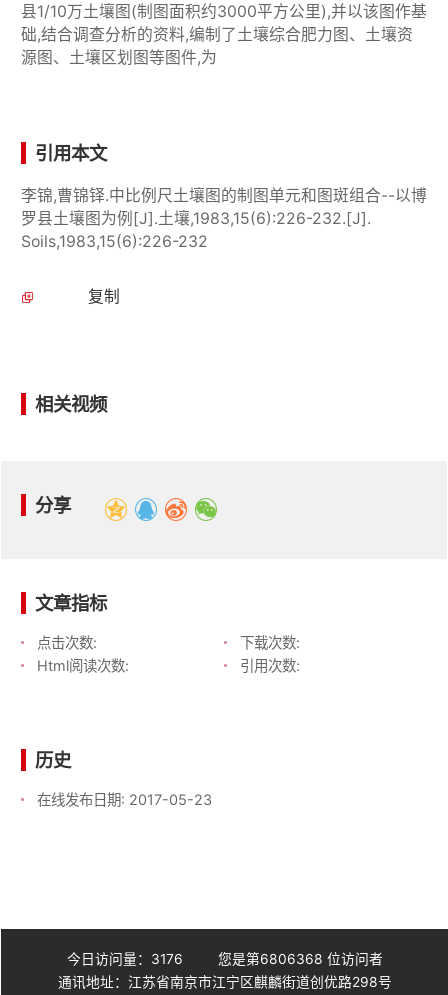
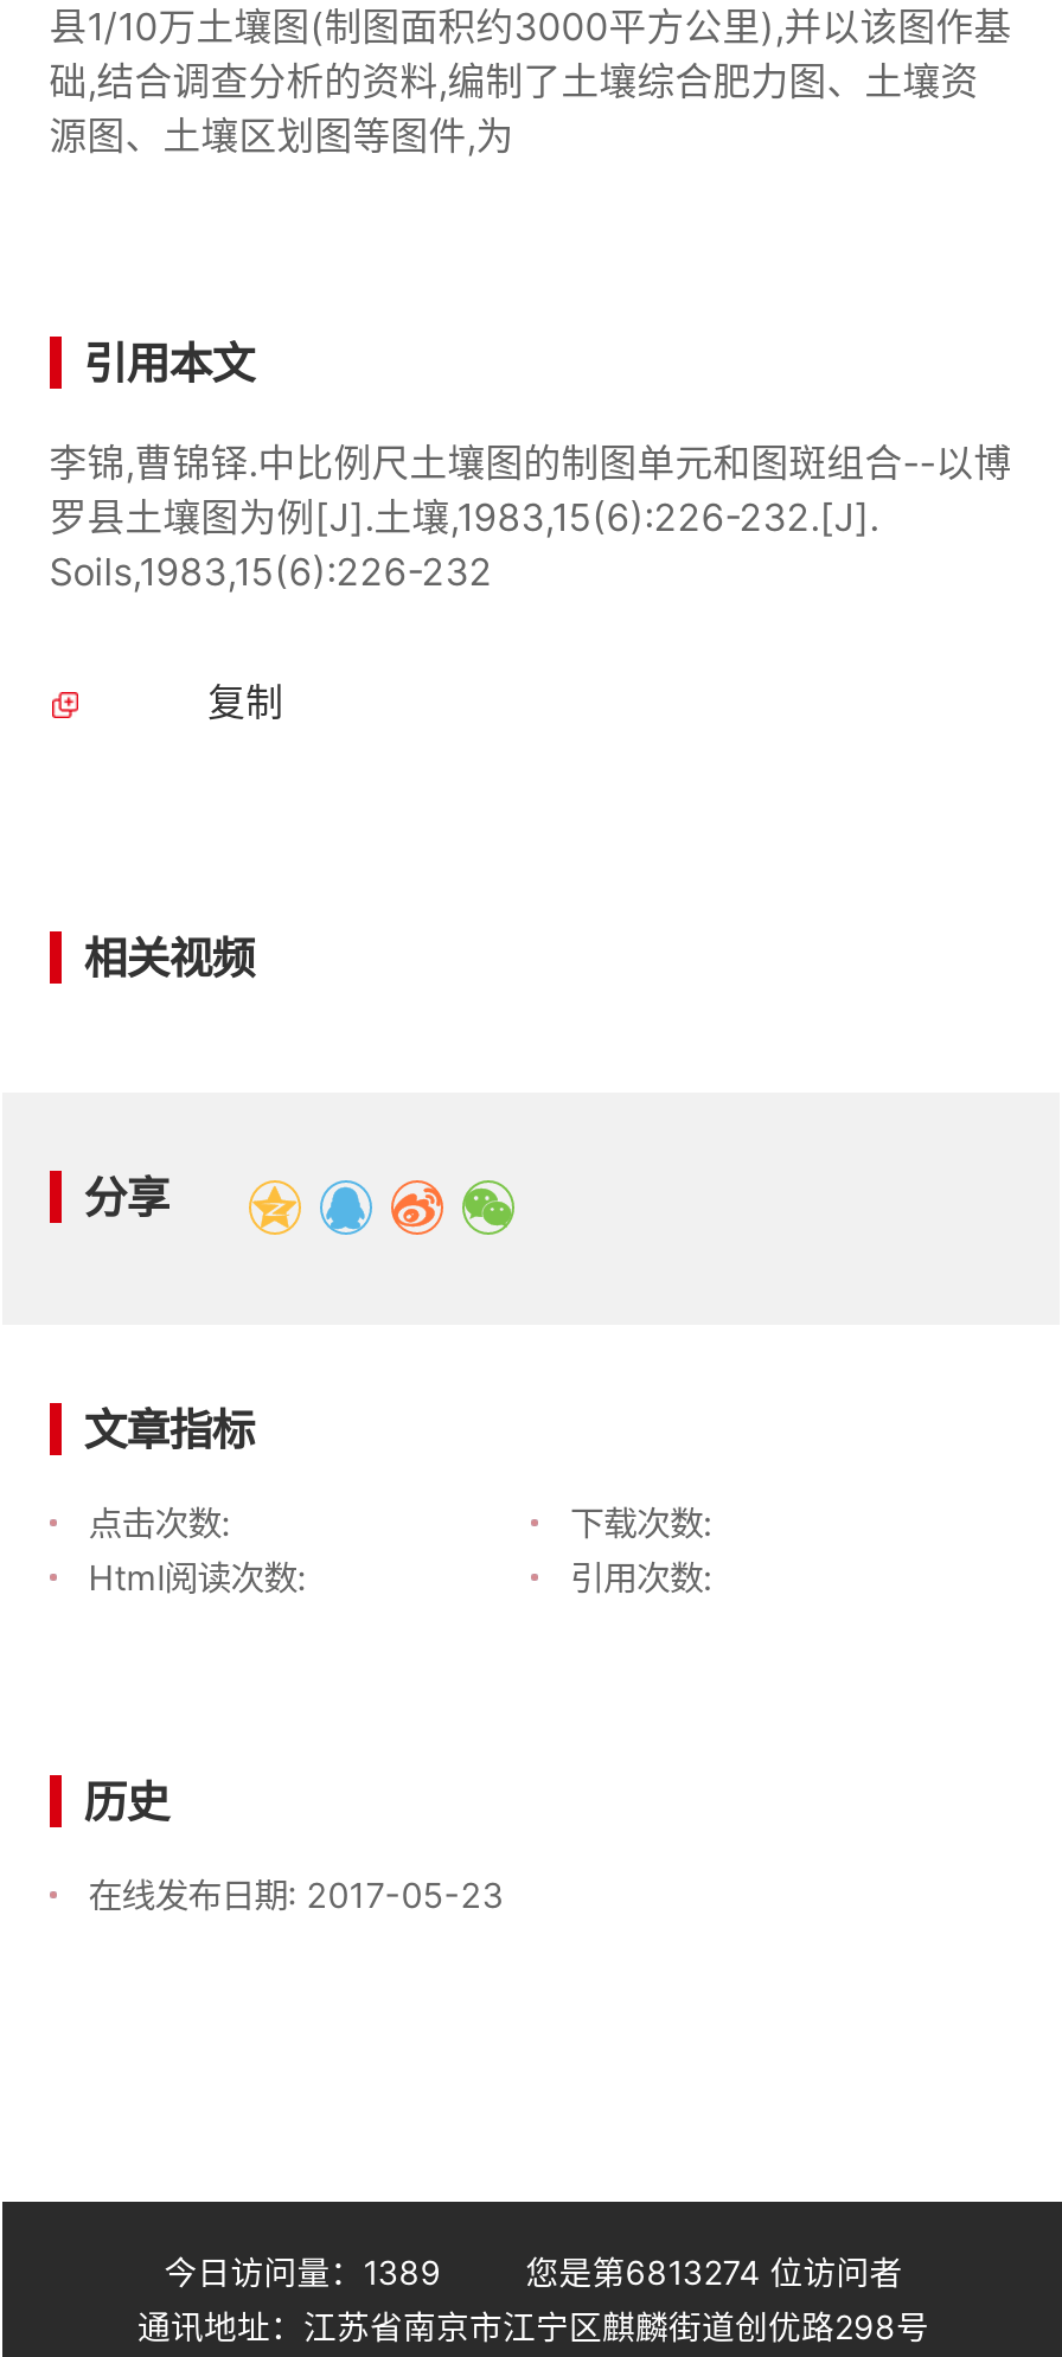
- 今日访问量：3176
+ 今日访问量：1389

- 您是第6806368位访问者
+ 您是第6813274位访问者
